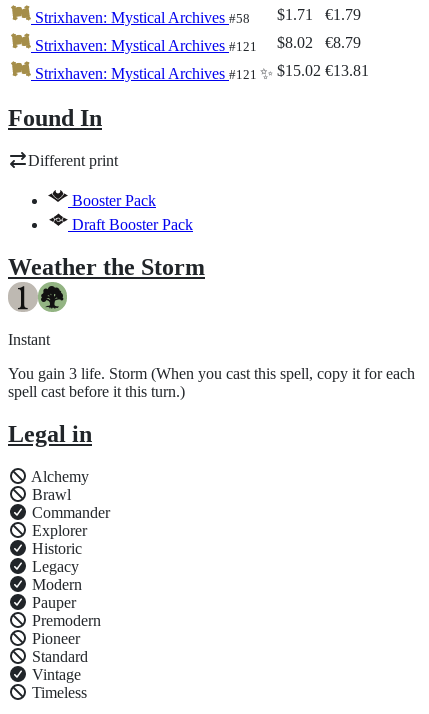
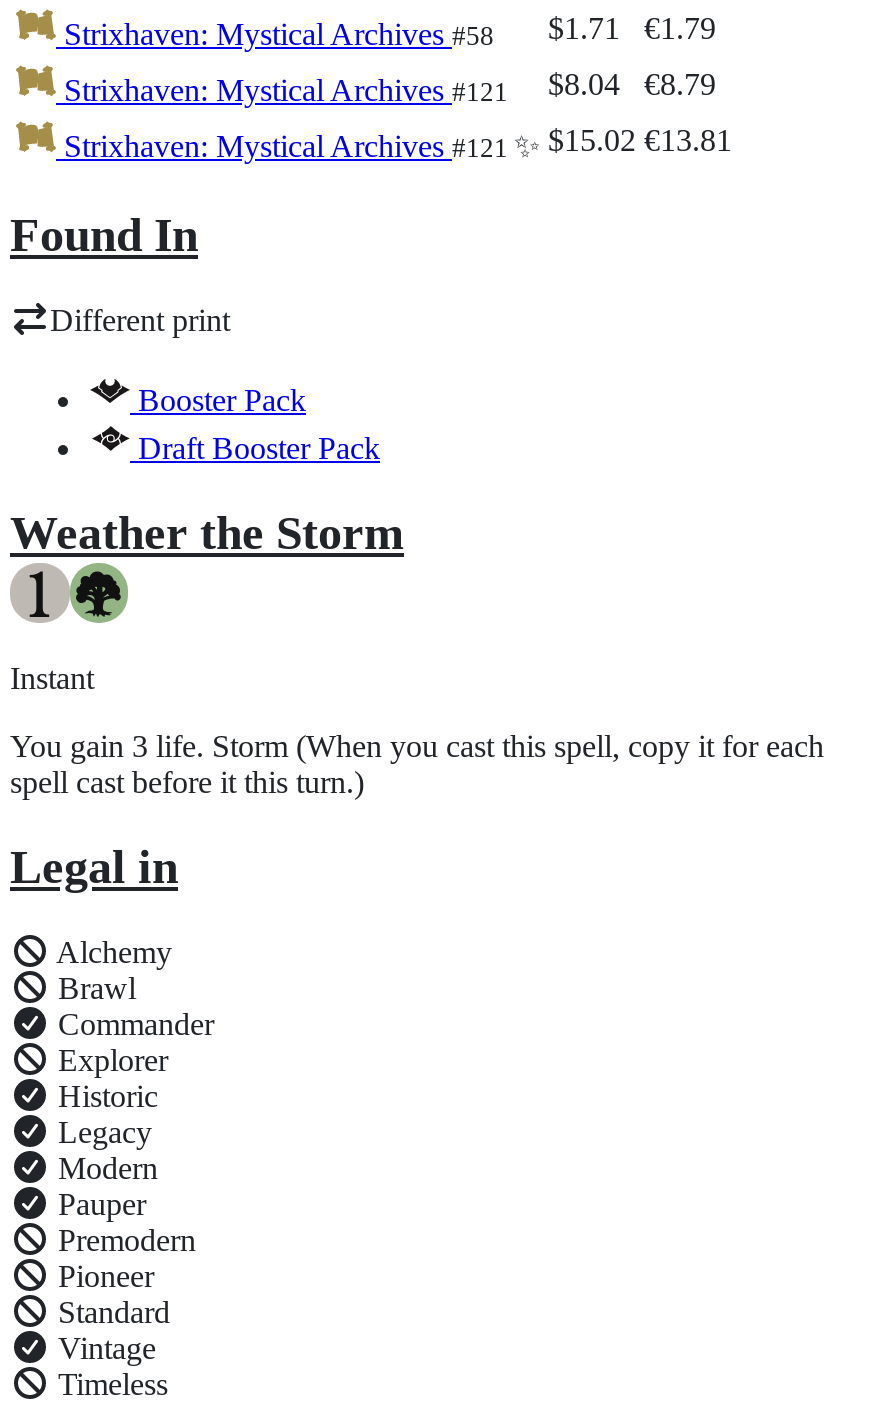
- Strixhaven: Mystical Archives #121 $8.02 €8.79
+ Strixhaven: Mystical Archives #121 $8.04 €8.79
